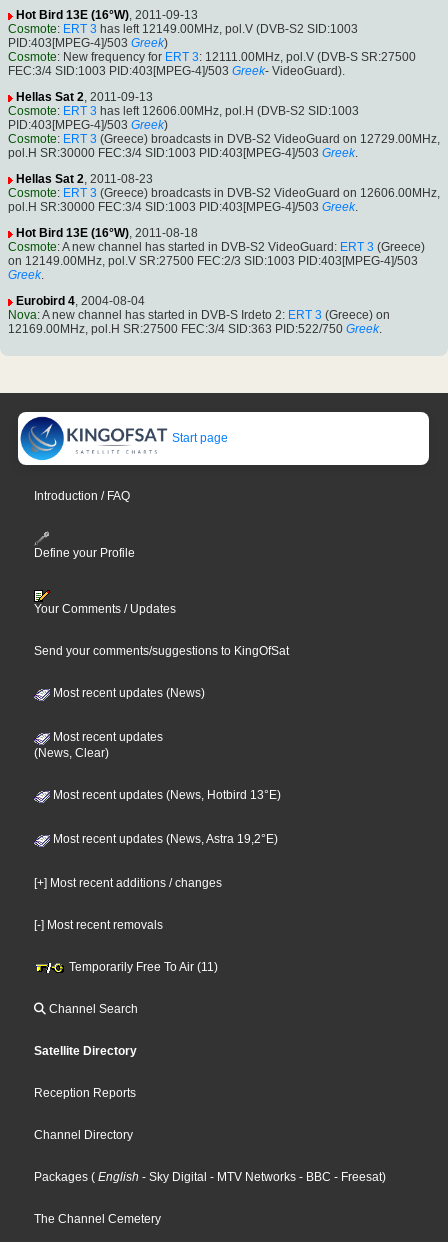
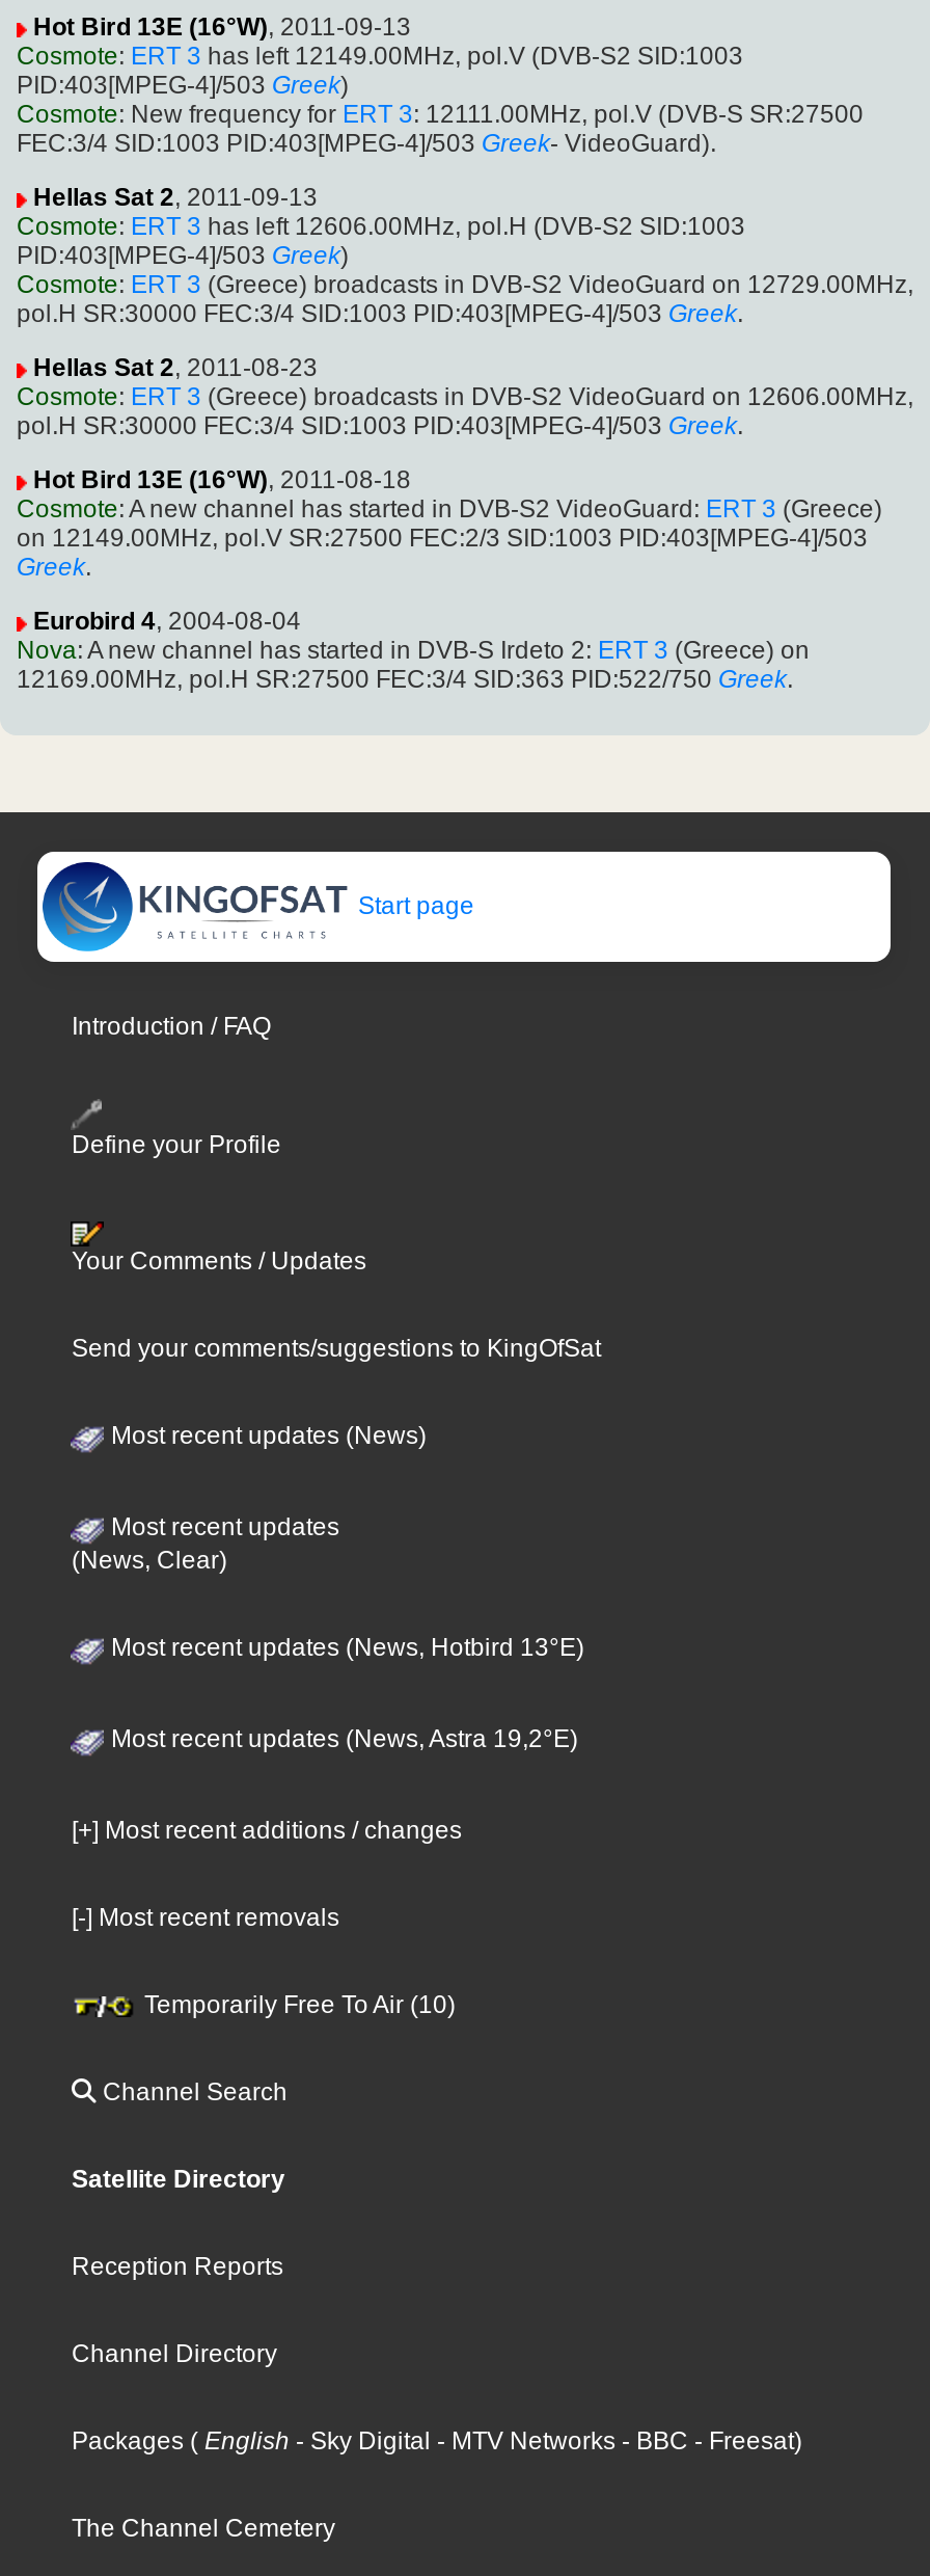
- Temporarily Free To Air (11)
+ Temporarily Free To Air (10)
